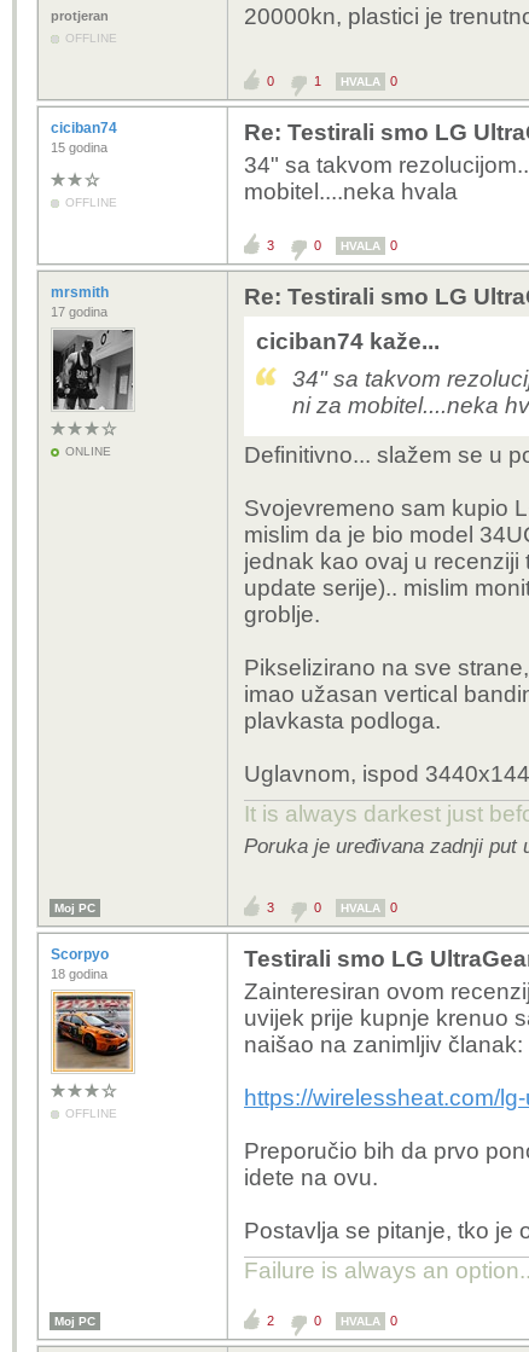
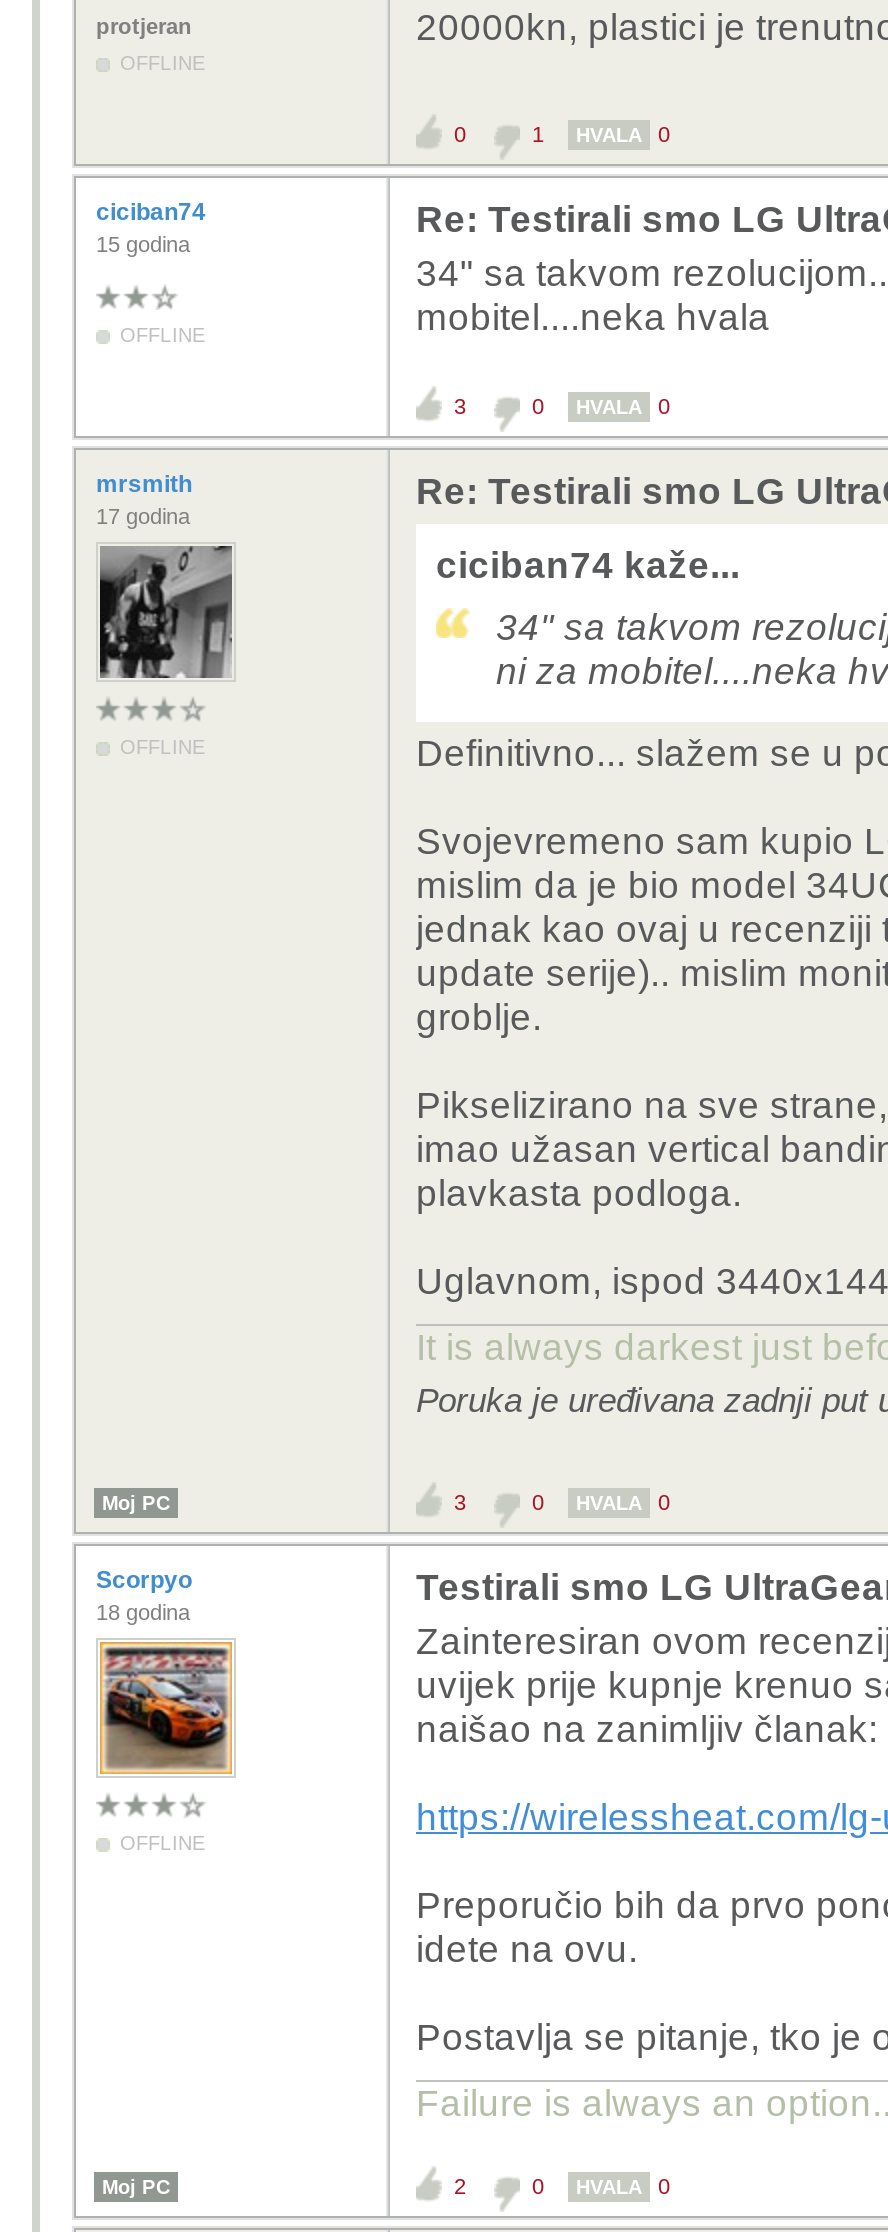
- ONLINE
+ OFFLINE
